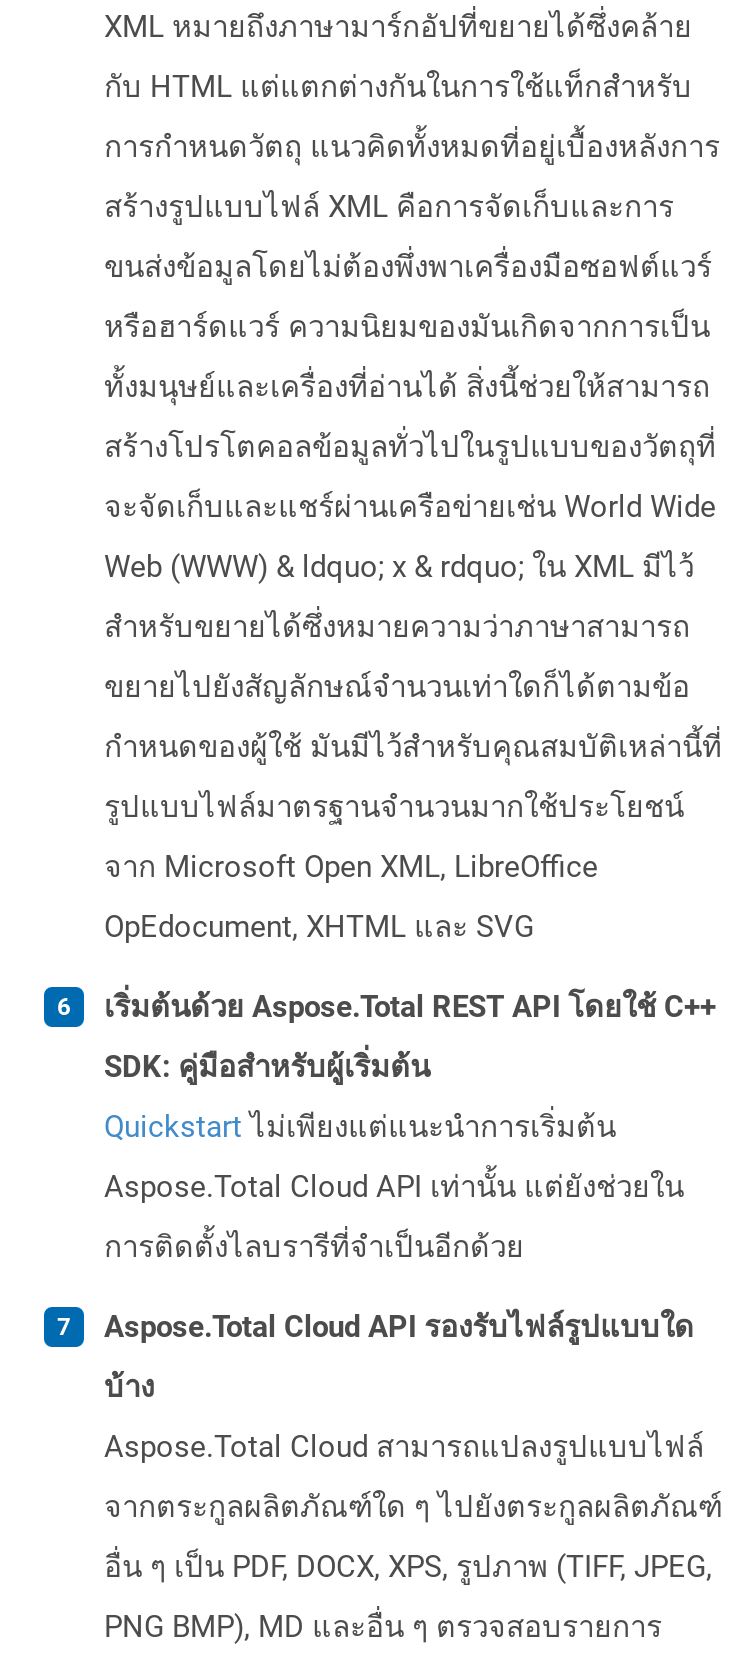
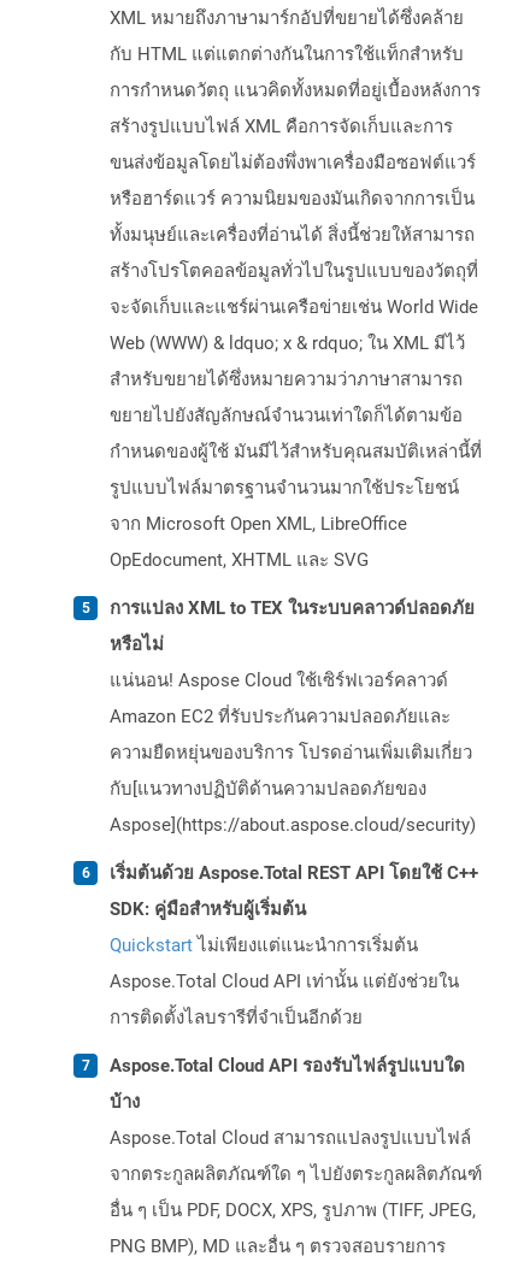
+ การแปลง XML to TEX ในระบบคลาวด์ปลอดภัย
+ หรือไม่
+ แน่นอน! Aspose Cloud ใช้เซิร์ฟเวอร์คลาวด์
+ Amazon EC2 ที่รับประกันความปลอดภัยและ
+ ความยืดหยุ่นของบริการ โปรดอ่านเพิ่มเติมเกี่ยว
+ กับ[แนวทางปฏิบัติด้านความปลอดภัยของ
+ Aspose](https://about.aspose.cloud/security)
